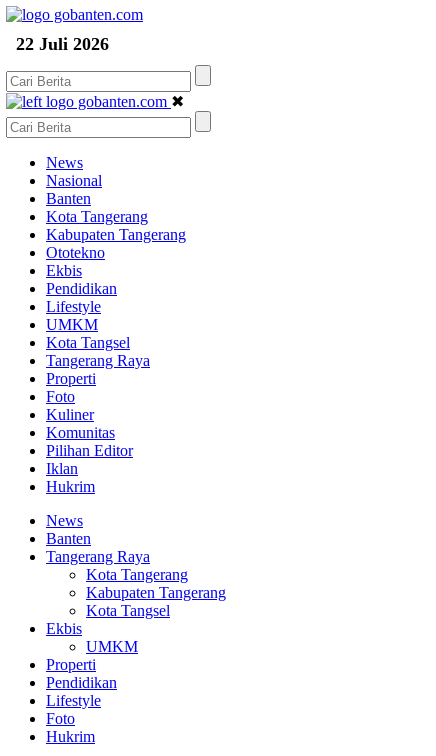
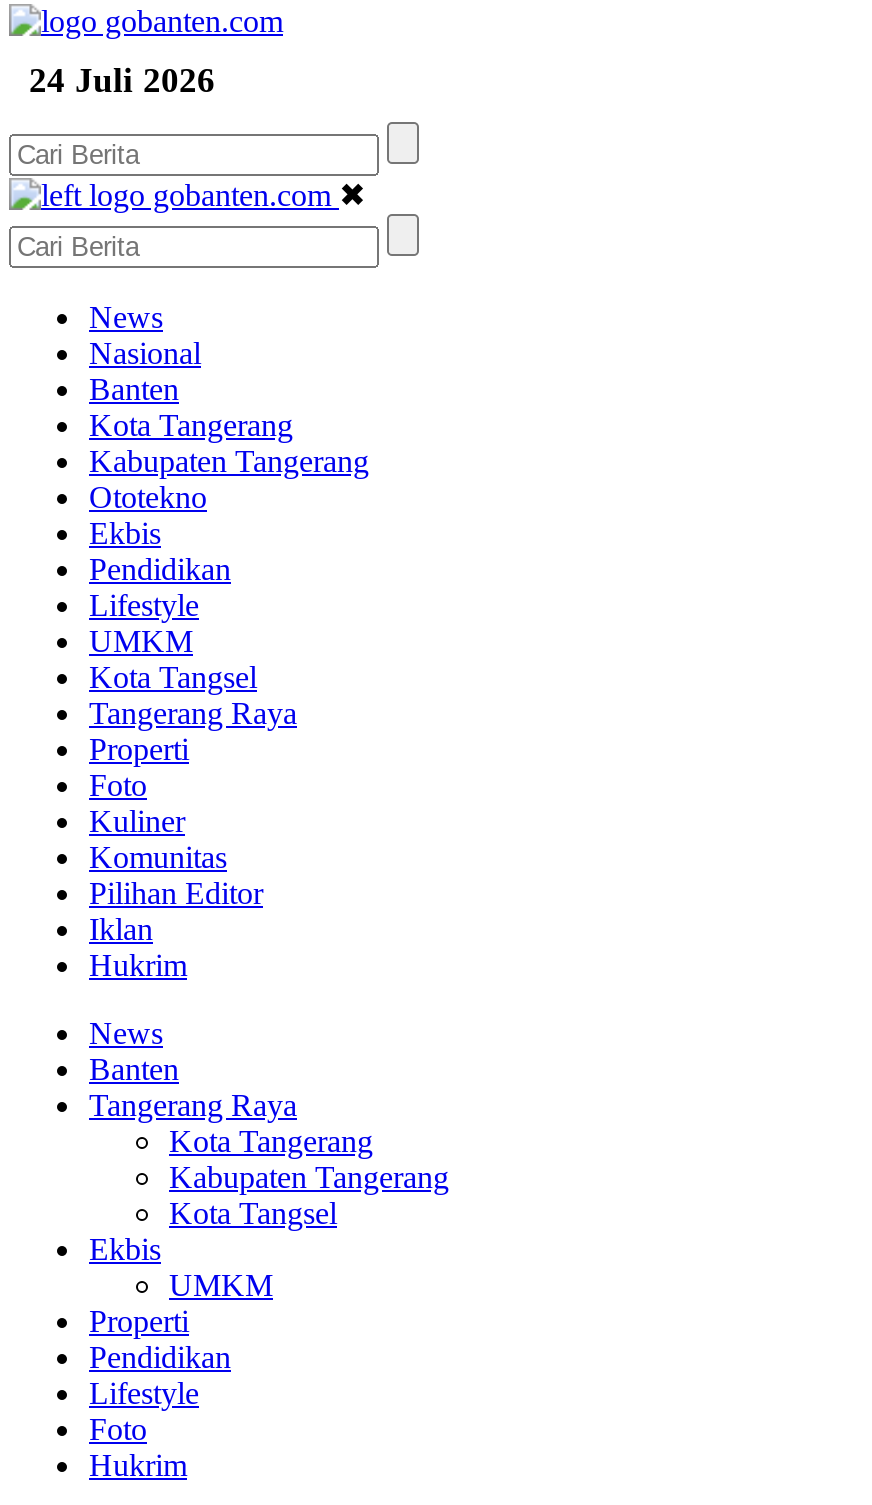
- 22 Juli 2026
+ 24 Juli 2026
